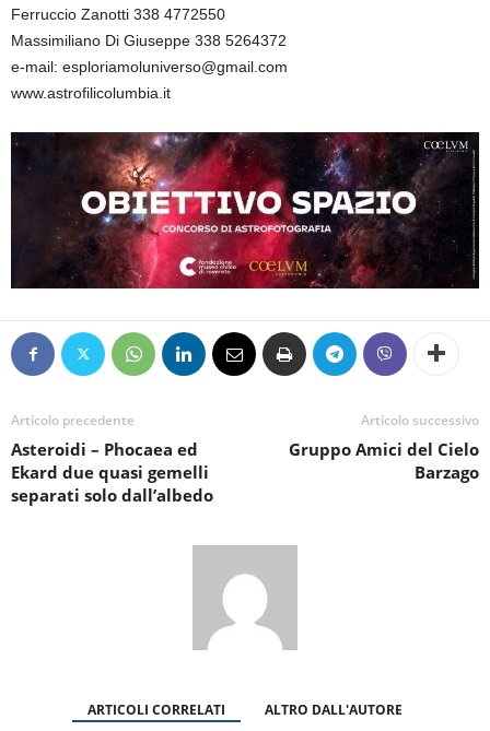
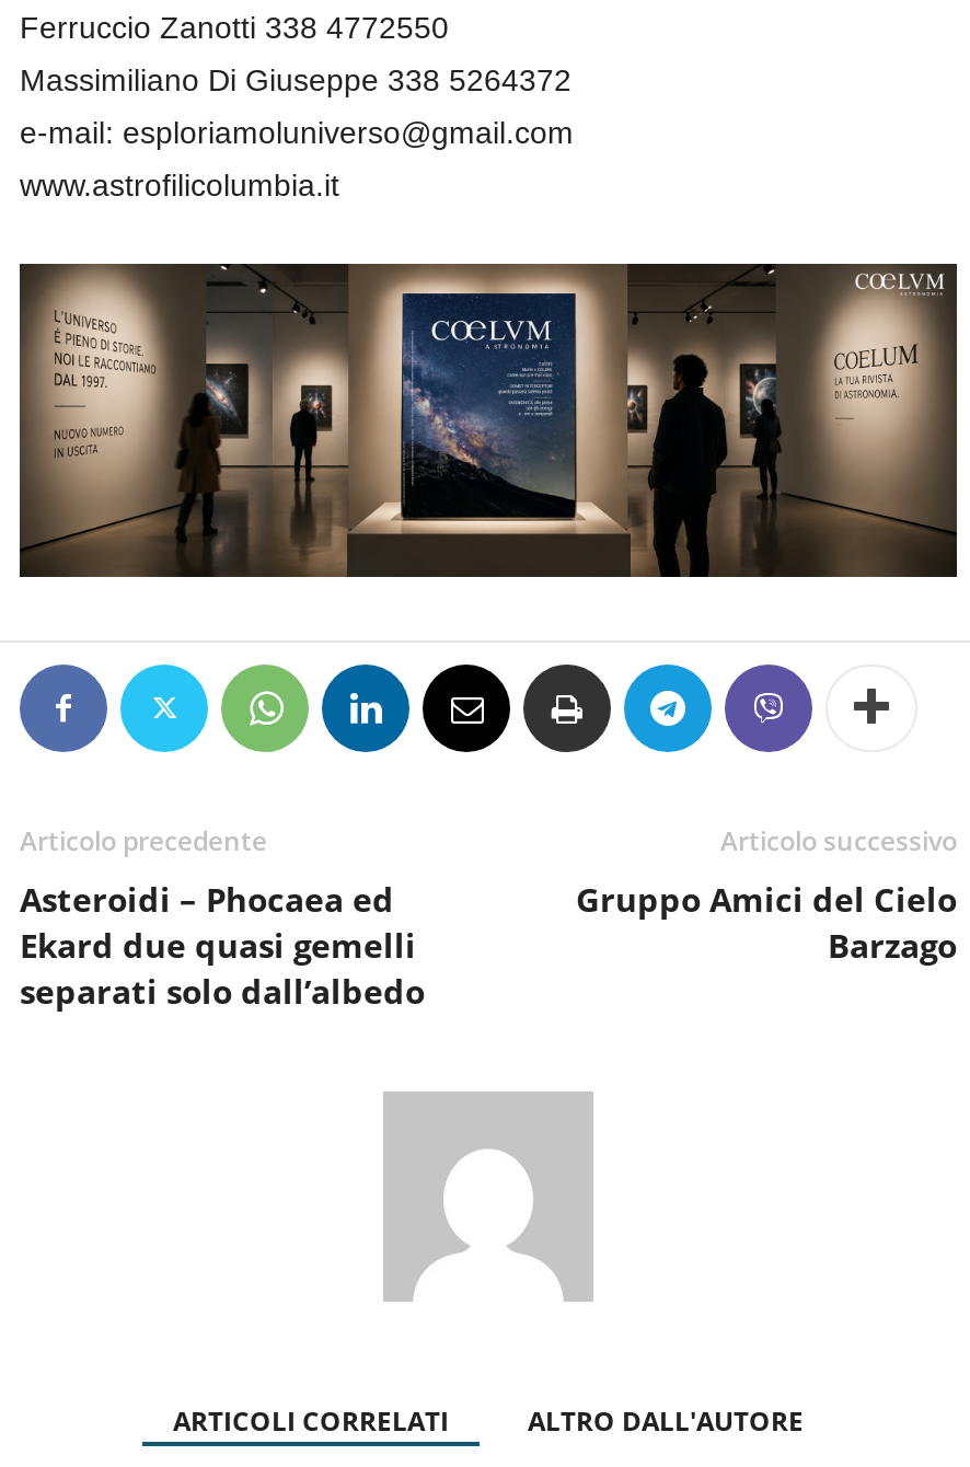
- [image]
+ [image]
